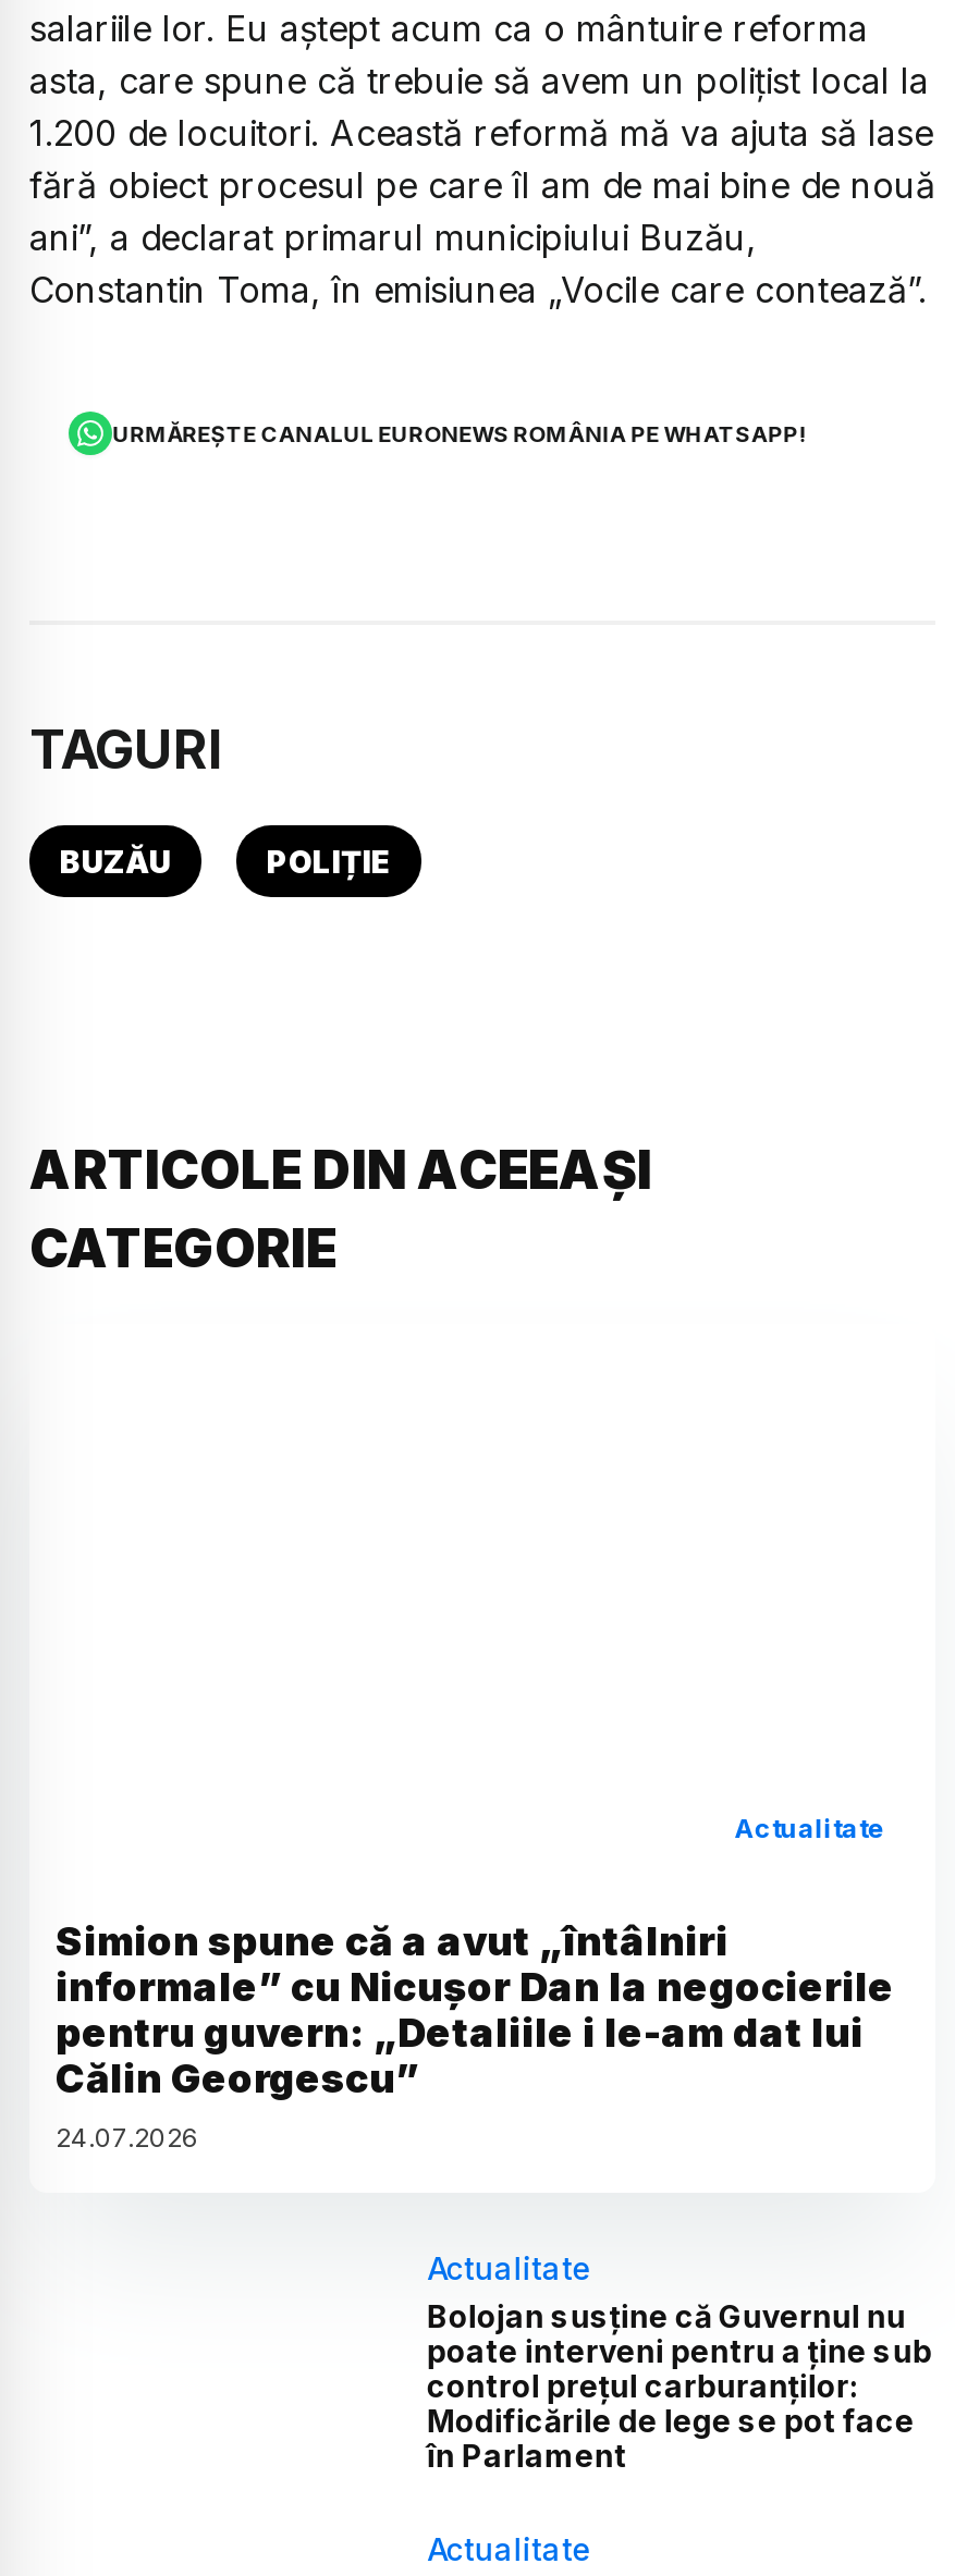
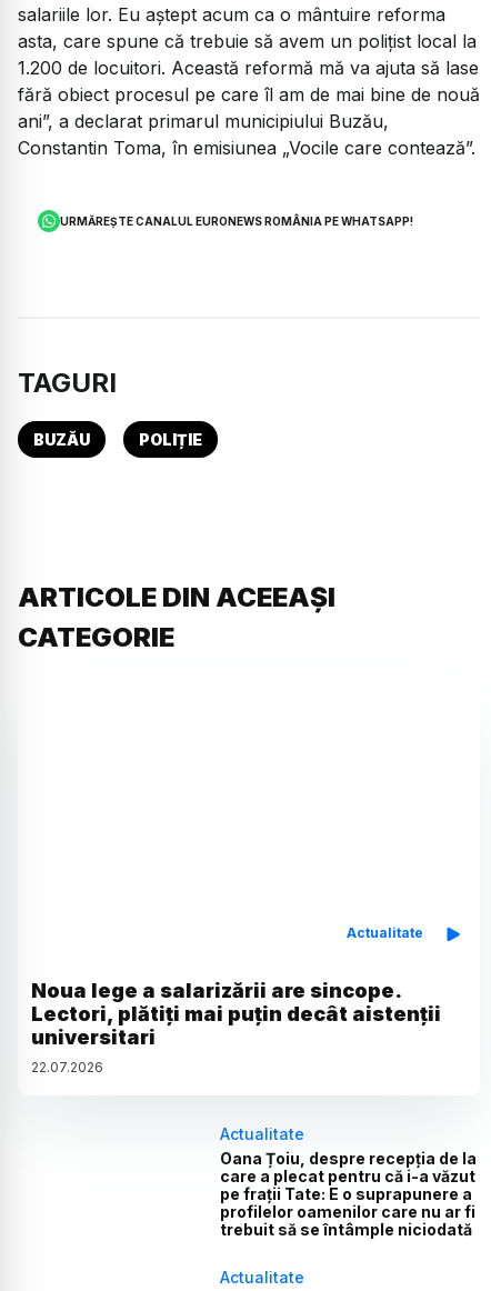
- Simion spune că a avut „întâlniri
- informale” cu Nicușor Dan la negocierile
- pentru guvern: „Detaliile i le-am dat lui
- Călin Georgescu”
- 24.07.2026
+ Noua lege a salarizării are sincope.
+ Lectori, plătiți mai puțin decât aistenții
+ universitari
+ 22.07.2026

- Bolojan susține că Guvernul nu
- poate interveni pentru a ține sub
- control prețul carburanților:
- Modificările de lege se pot face
- în Parlament
+ Oana Țoiu, despre recepția de la
+ care a plecat pentru că i-a văzut
+ pe frații Tate: E o suprapunere a
+ profilelor oamenilor care nu ar fi
+ trebuit să se întâmple niciodată
